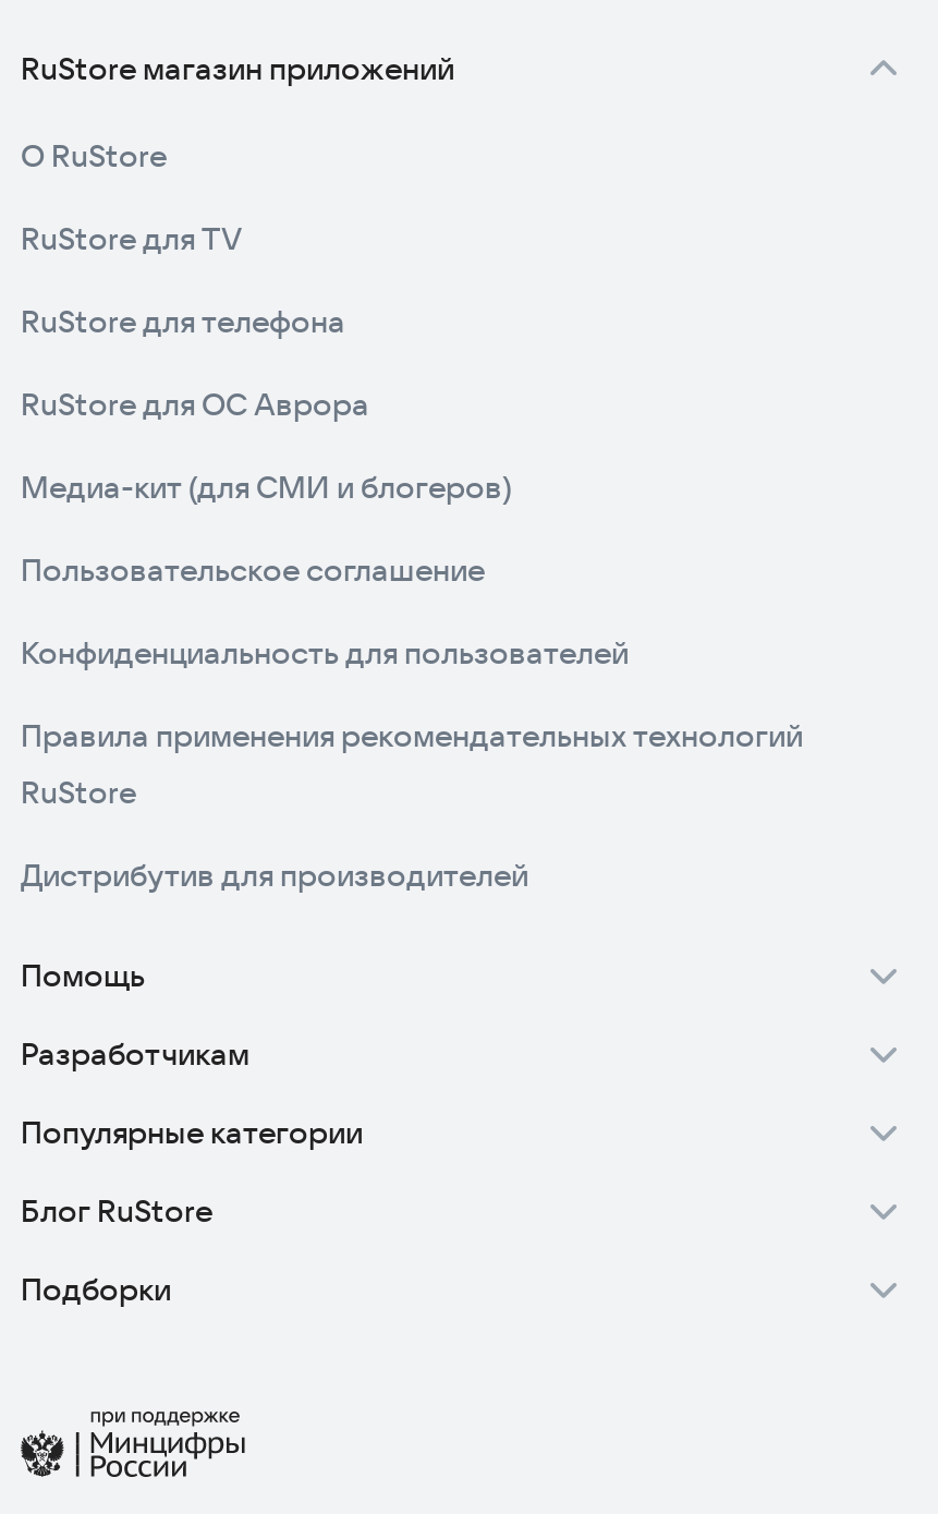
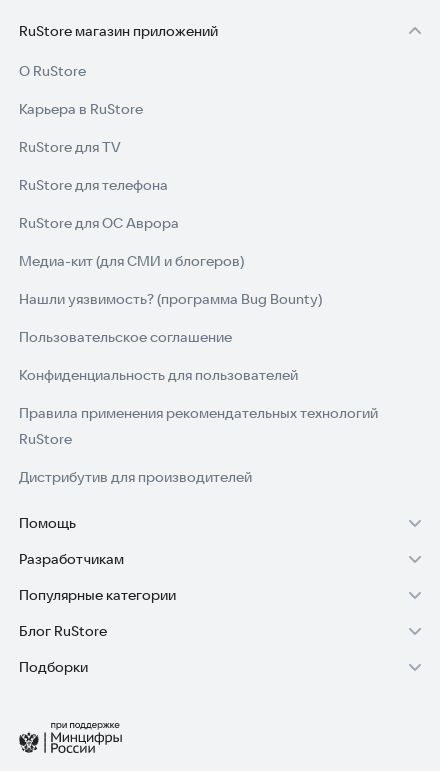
+ Карьера в RuStore

+ Нашли уязвимость? (программа Bug Bounty)
